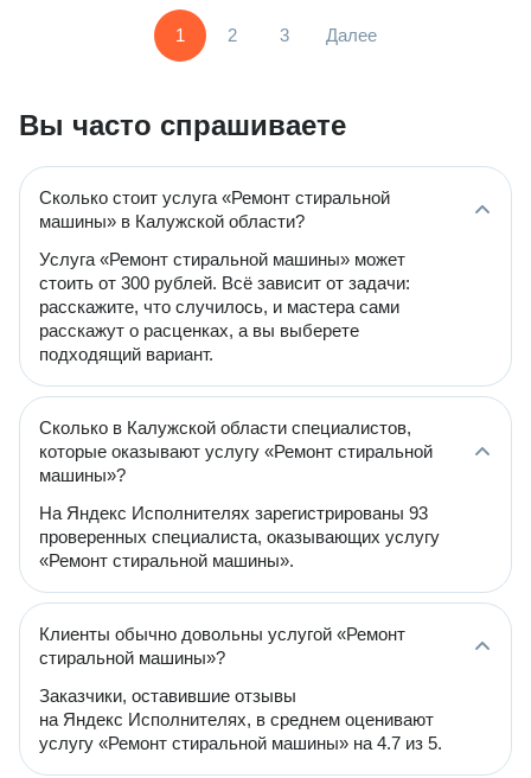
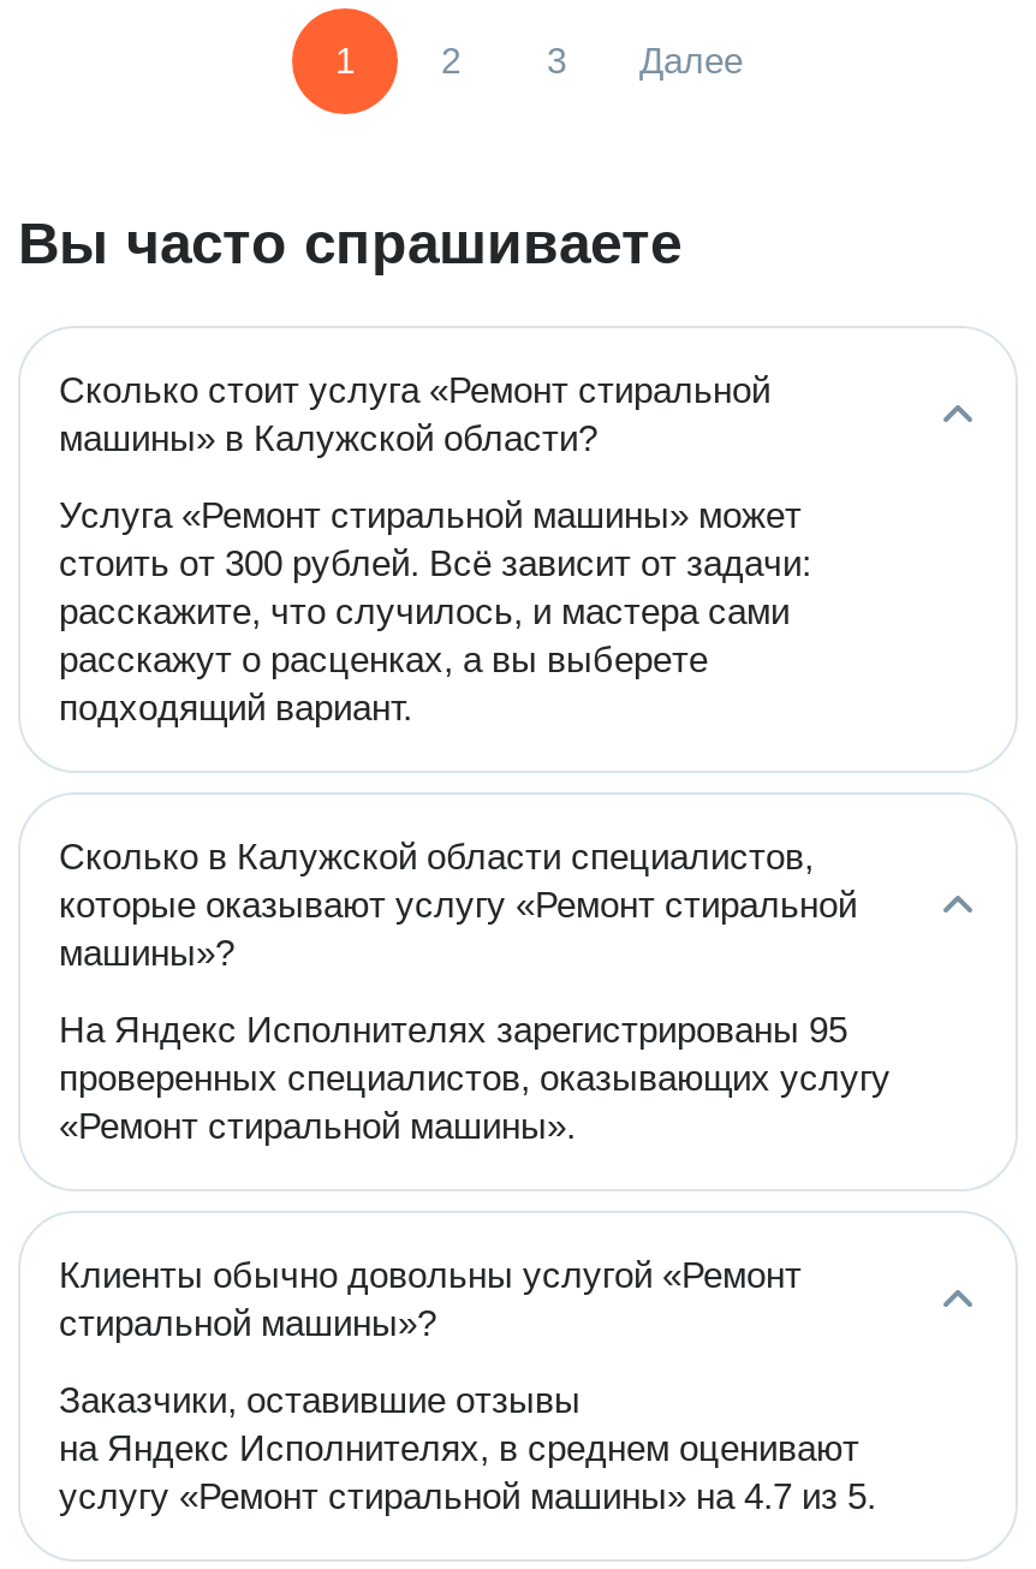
- На Яндекс Исполнителях зарегистрированы 93
+ На Яндекс Исполнителях зарегистрированы 95

- проверенных специалиста, оказывающих услугу
+ проверенных специалистов, оказывающих услугу
